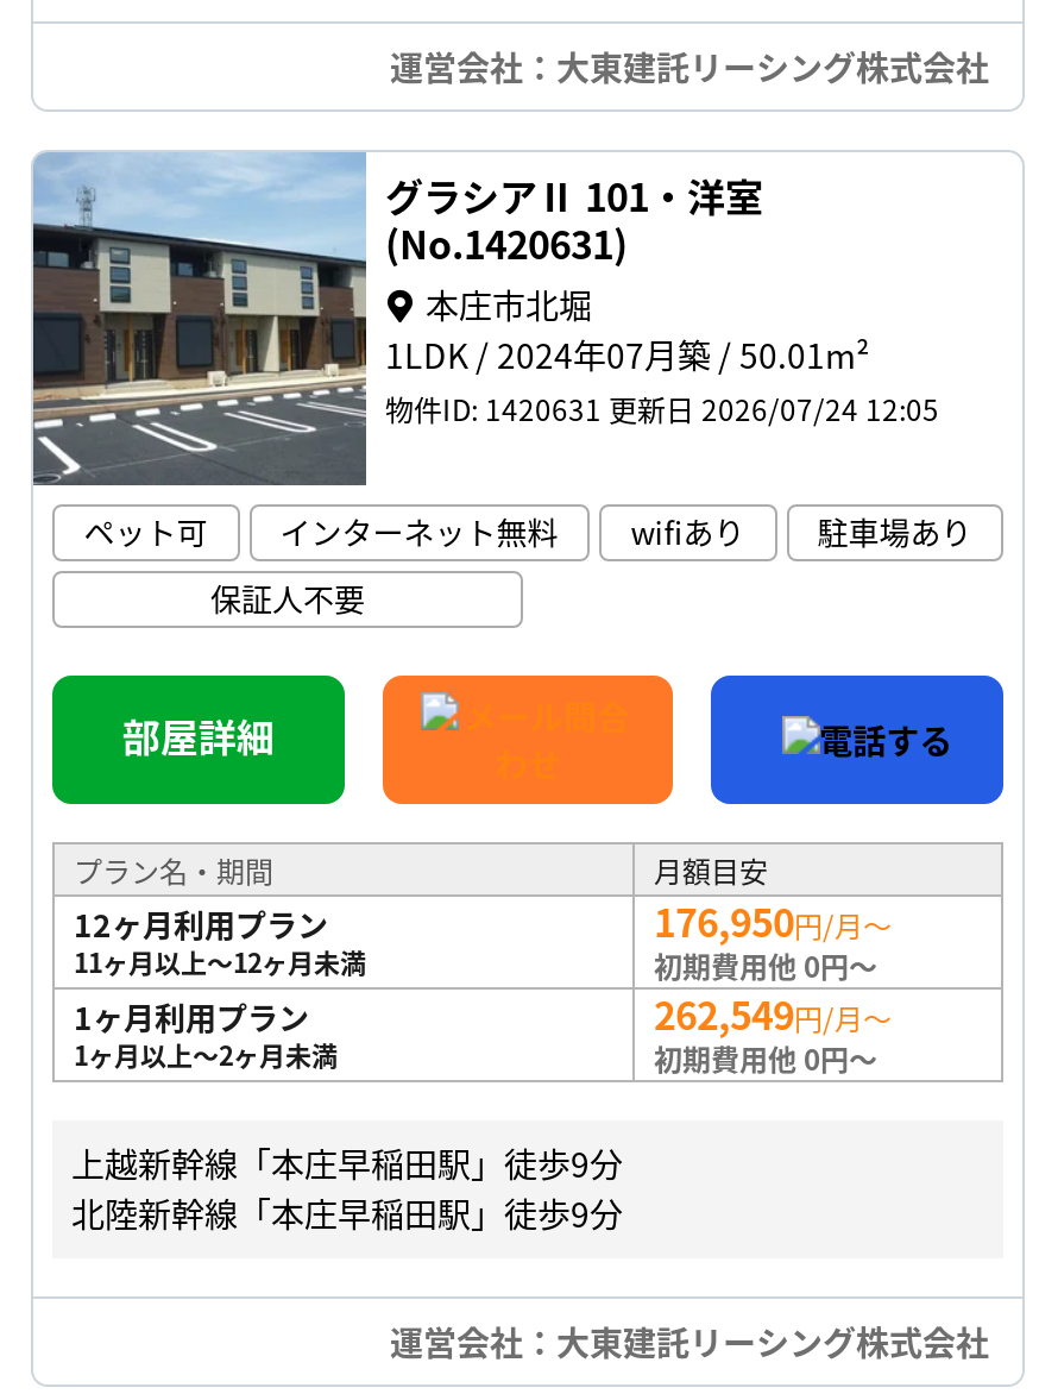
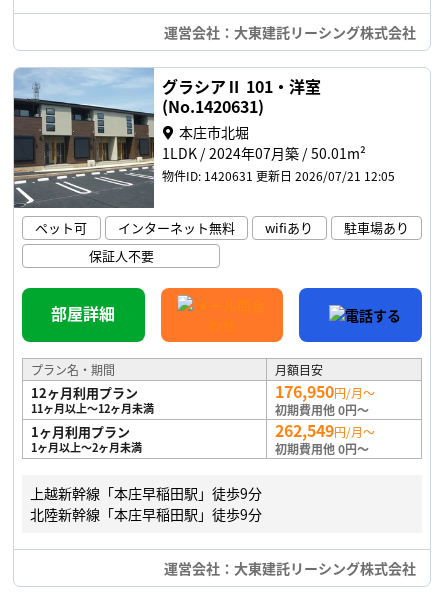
- 物件ID: 1420631 更新日 2026/07/24 12:05
+ 物件ID: 1420631 更新日 2026/07/21 12:05
